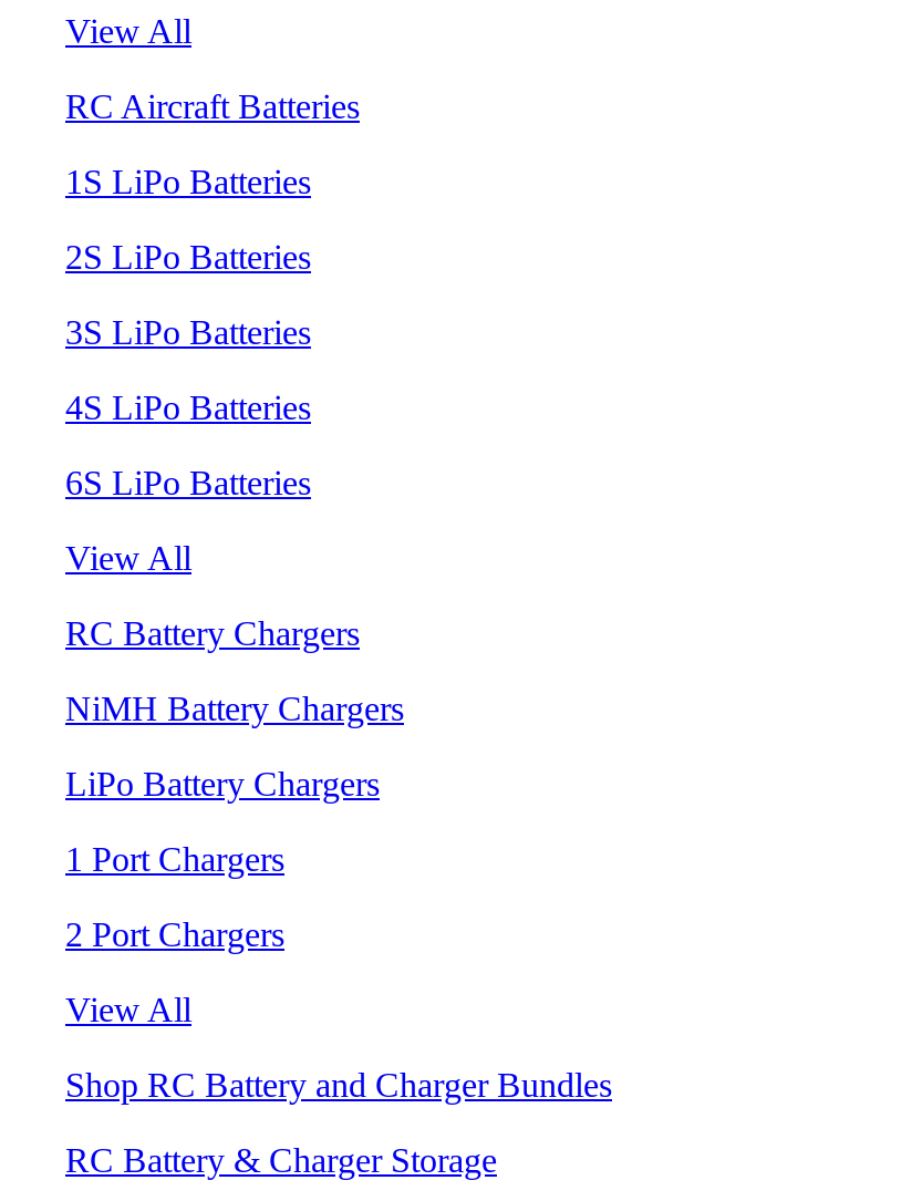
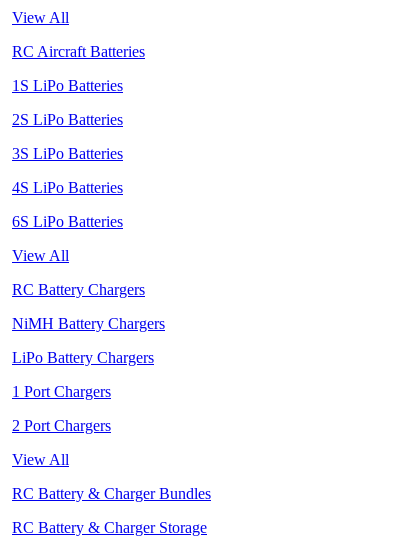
- Shop RC Battery and Charger Bundles
+ RC Battery & Charger Bundles
